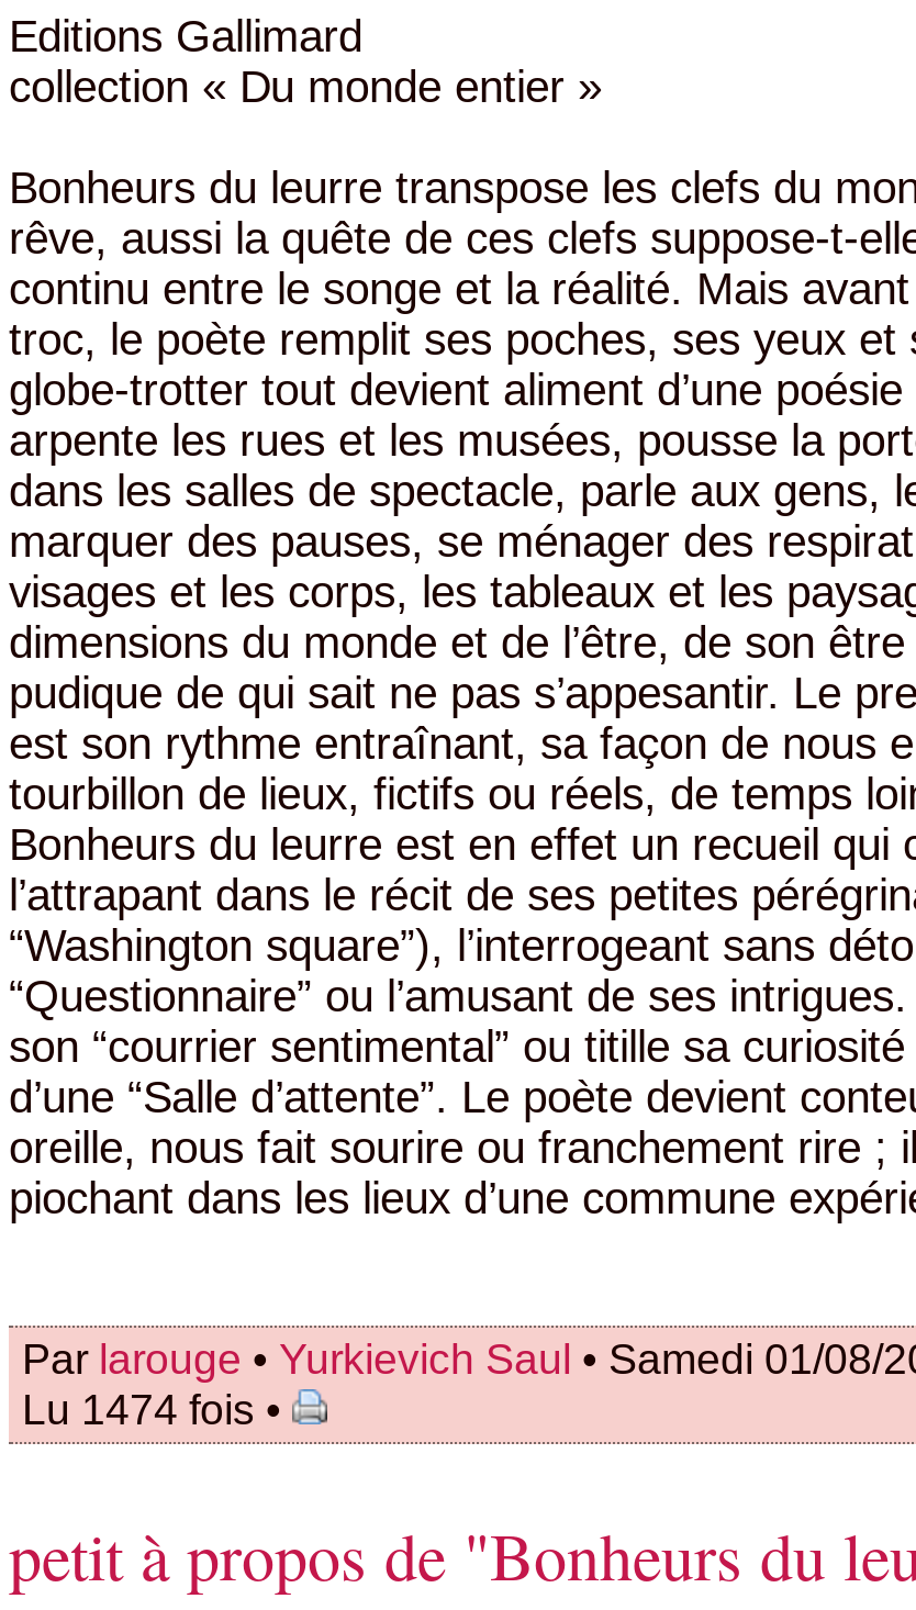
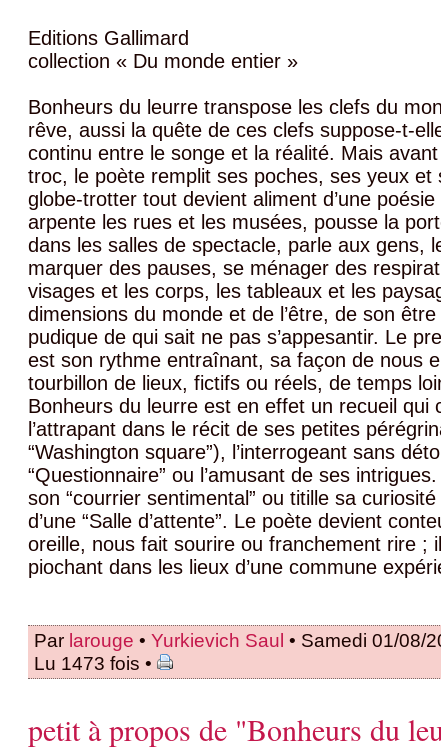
- Lu 1474 fois •
+ Lu 1473 fois •
